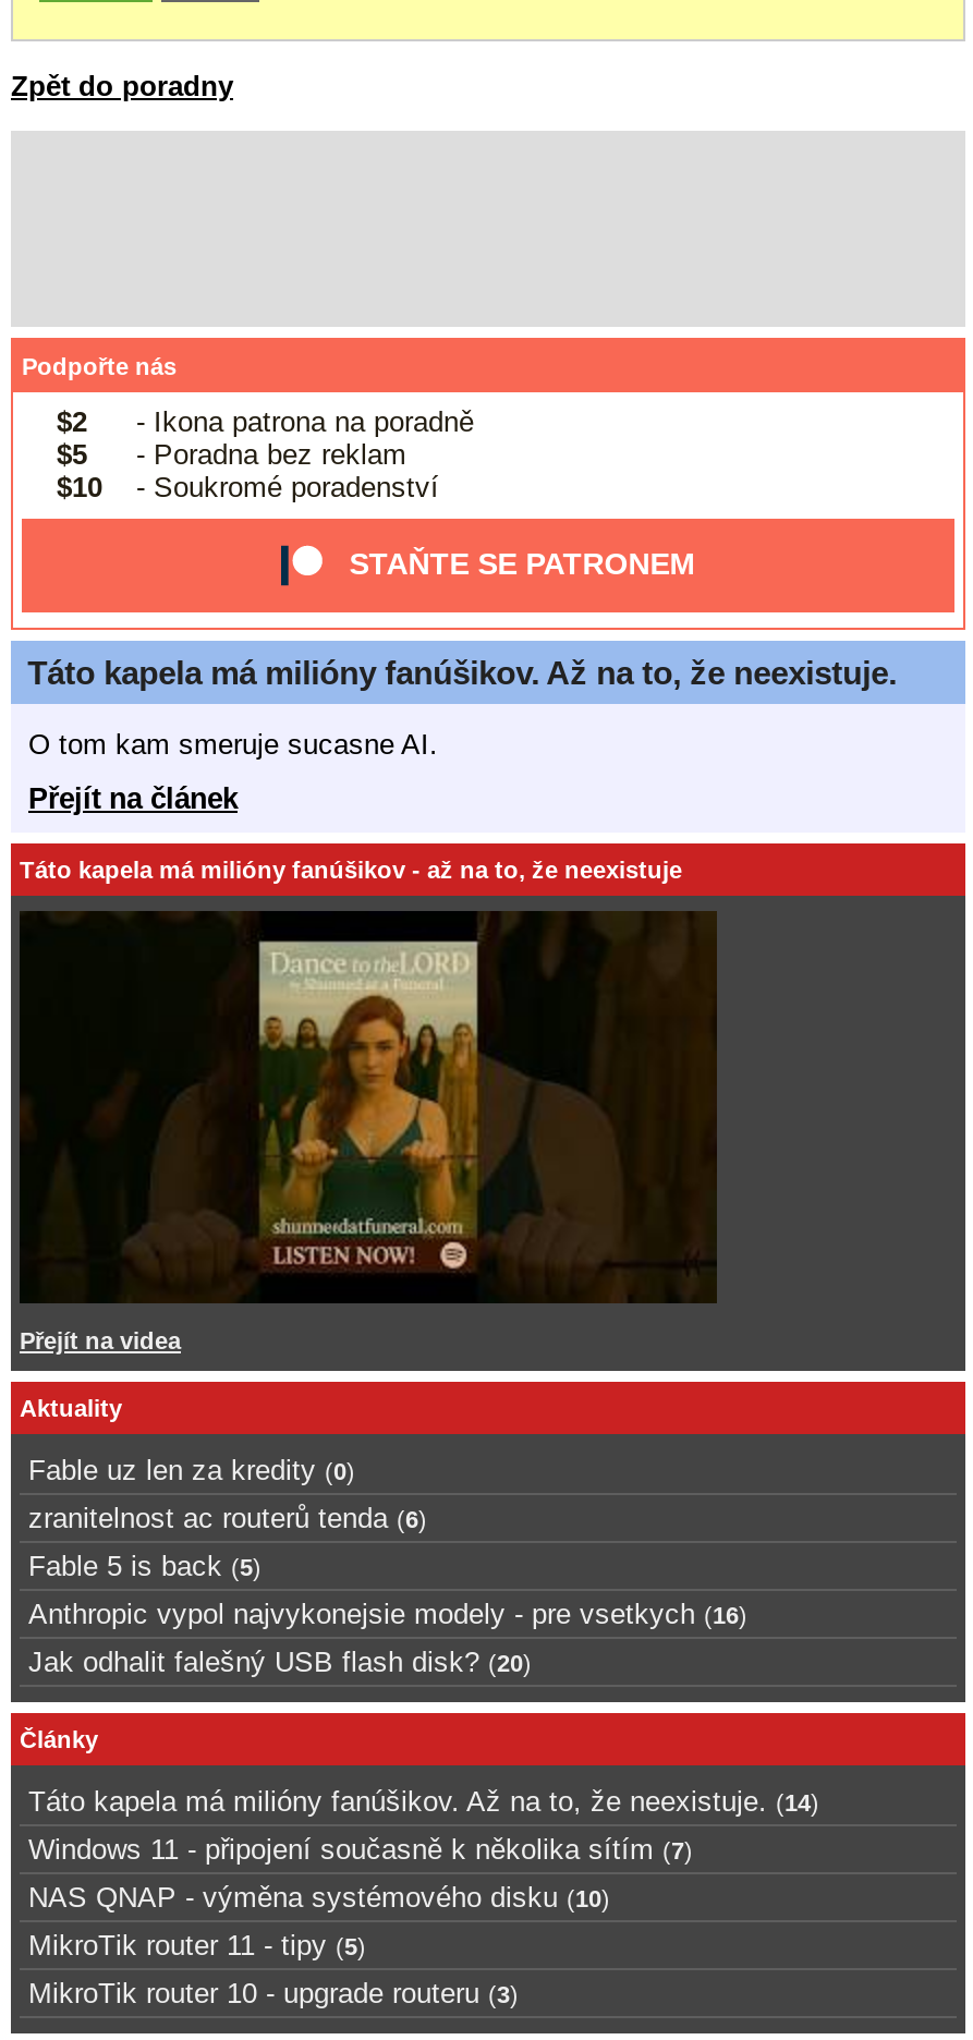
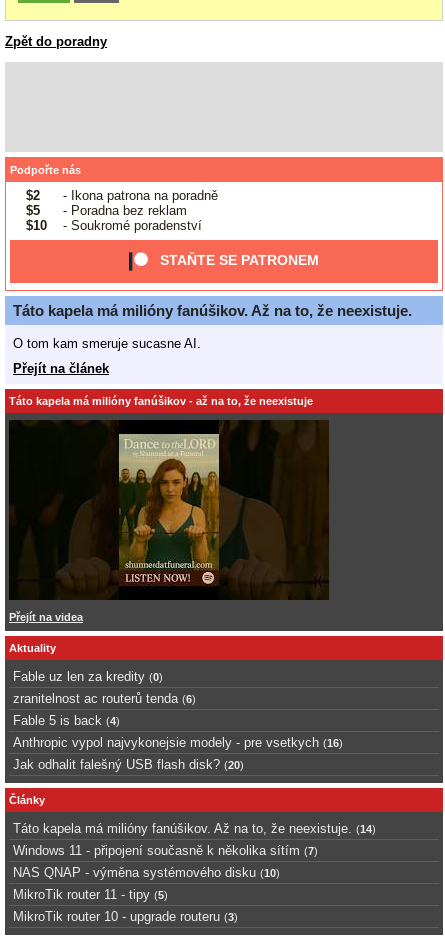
- Fable 5 is back (5)
+ Fable 5 is back (4)
